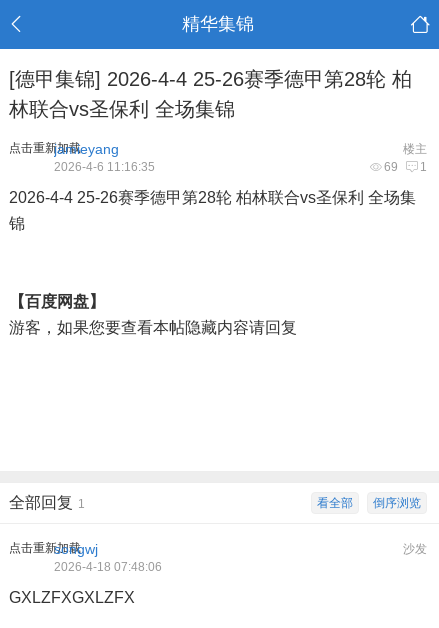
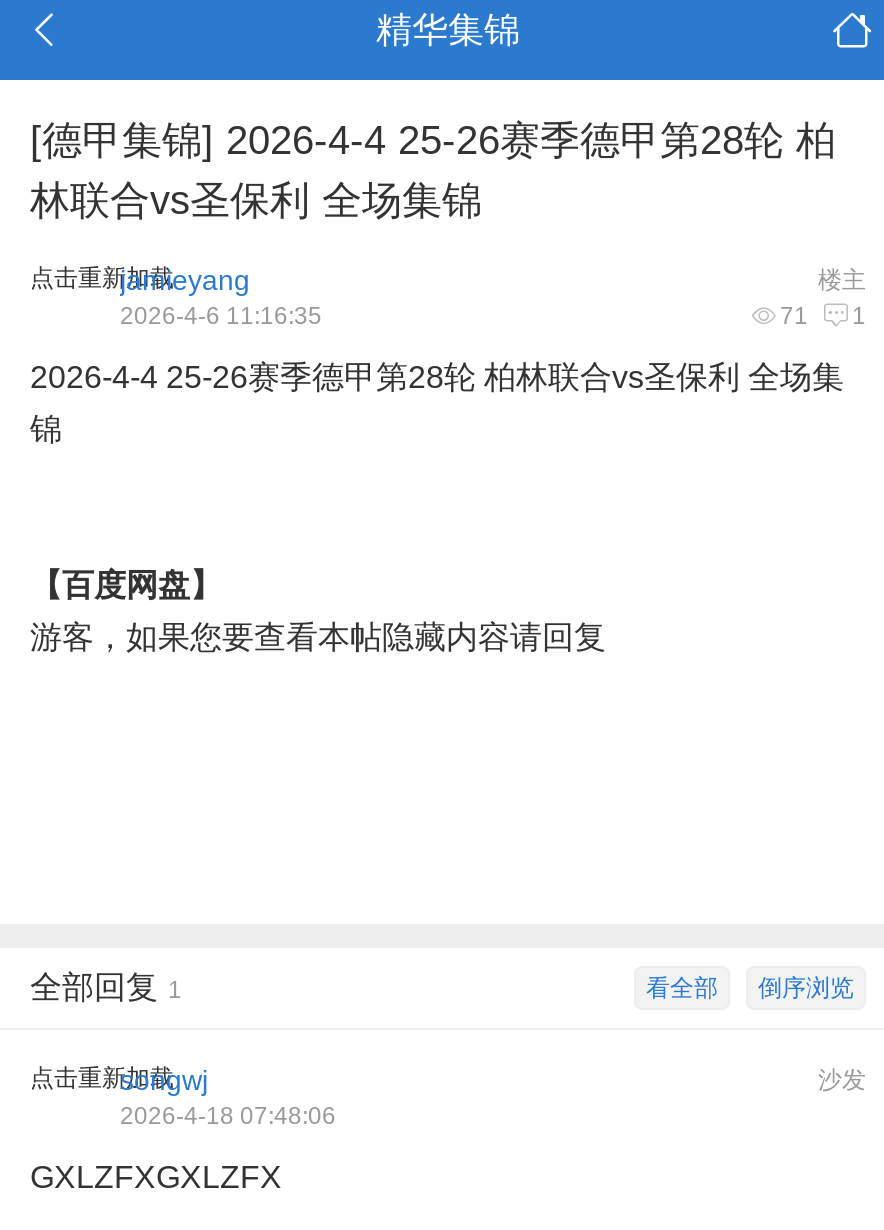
- 69 1
+ 71 1
